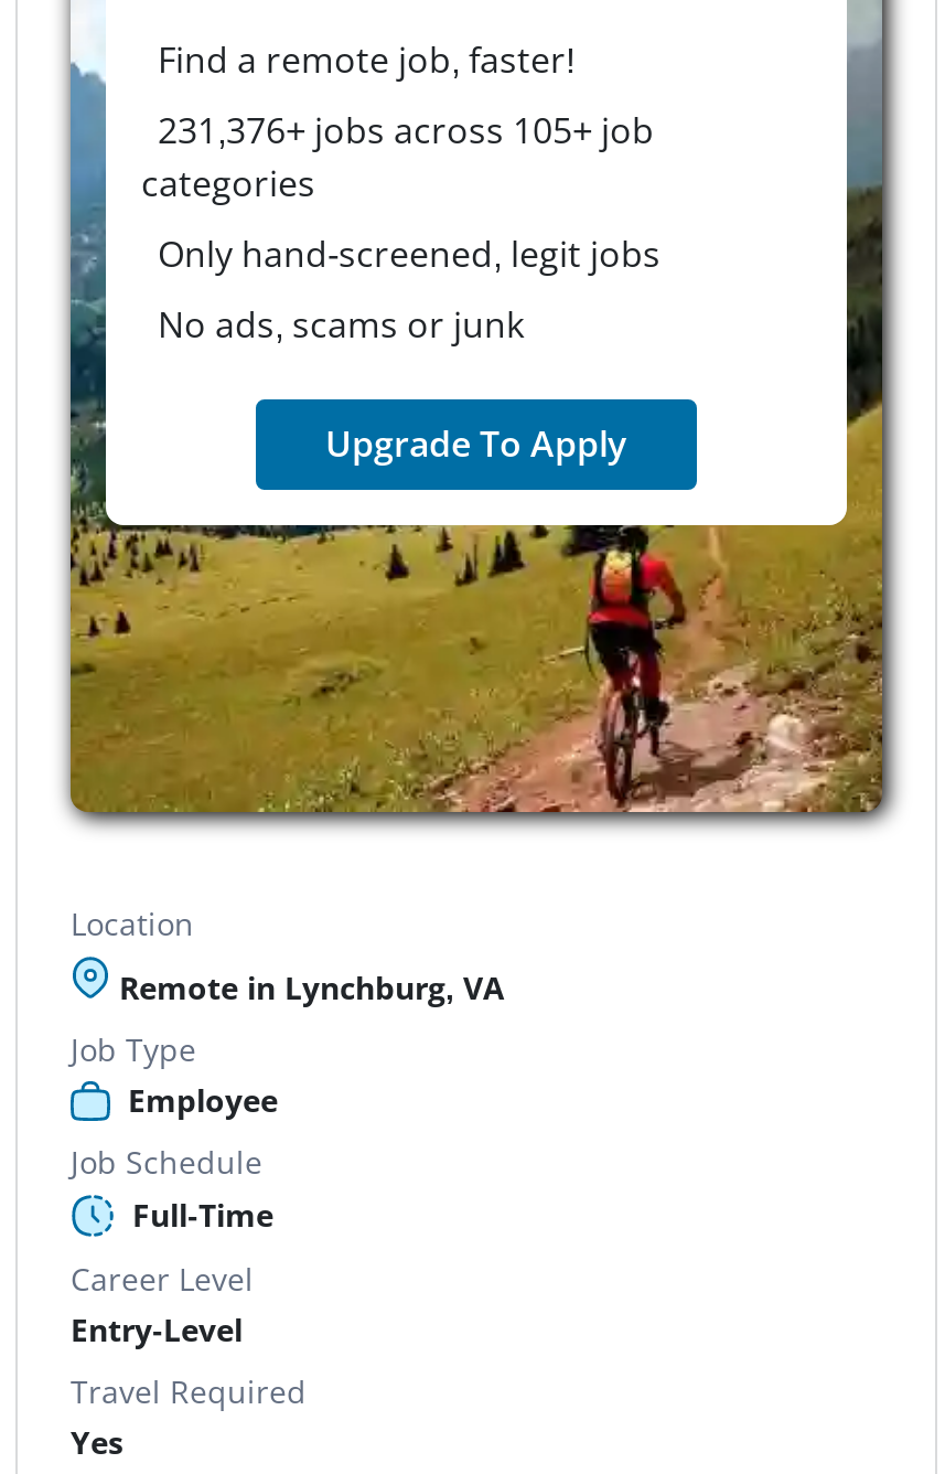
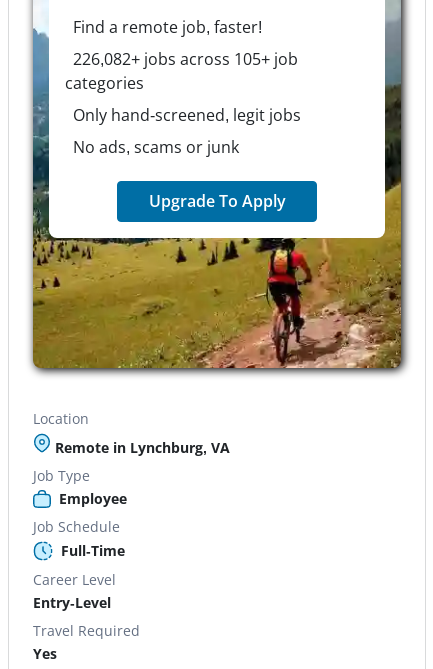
- 231,376+ jobs across 105+ job
+ 226,082+ jobs across 105+ job
